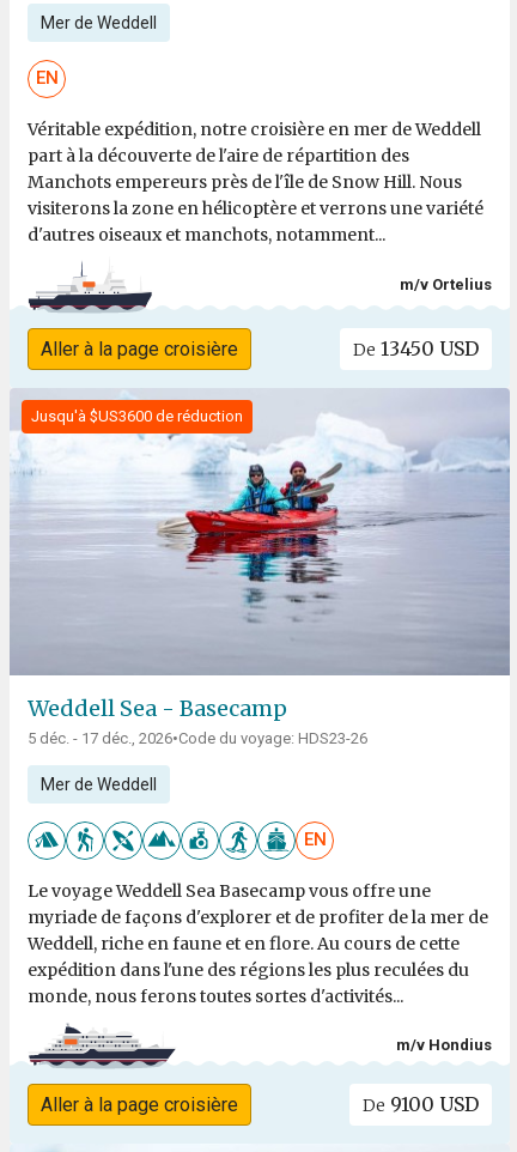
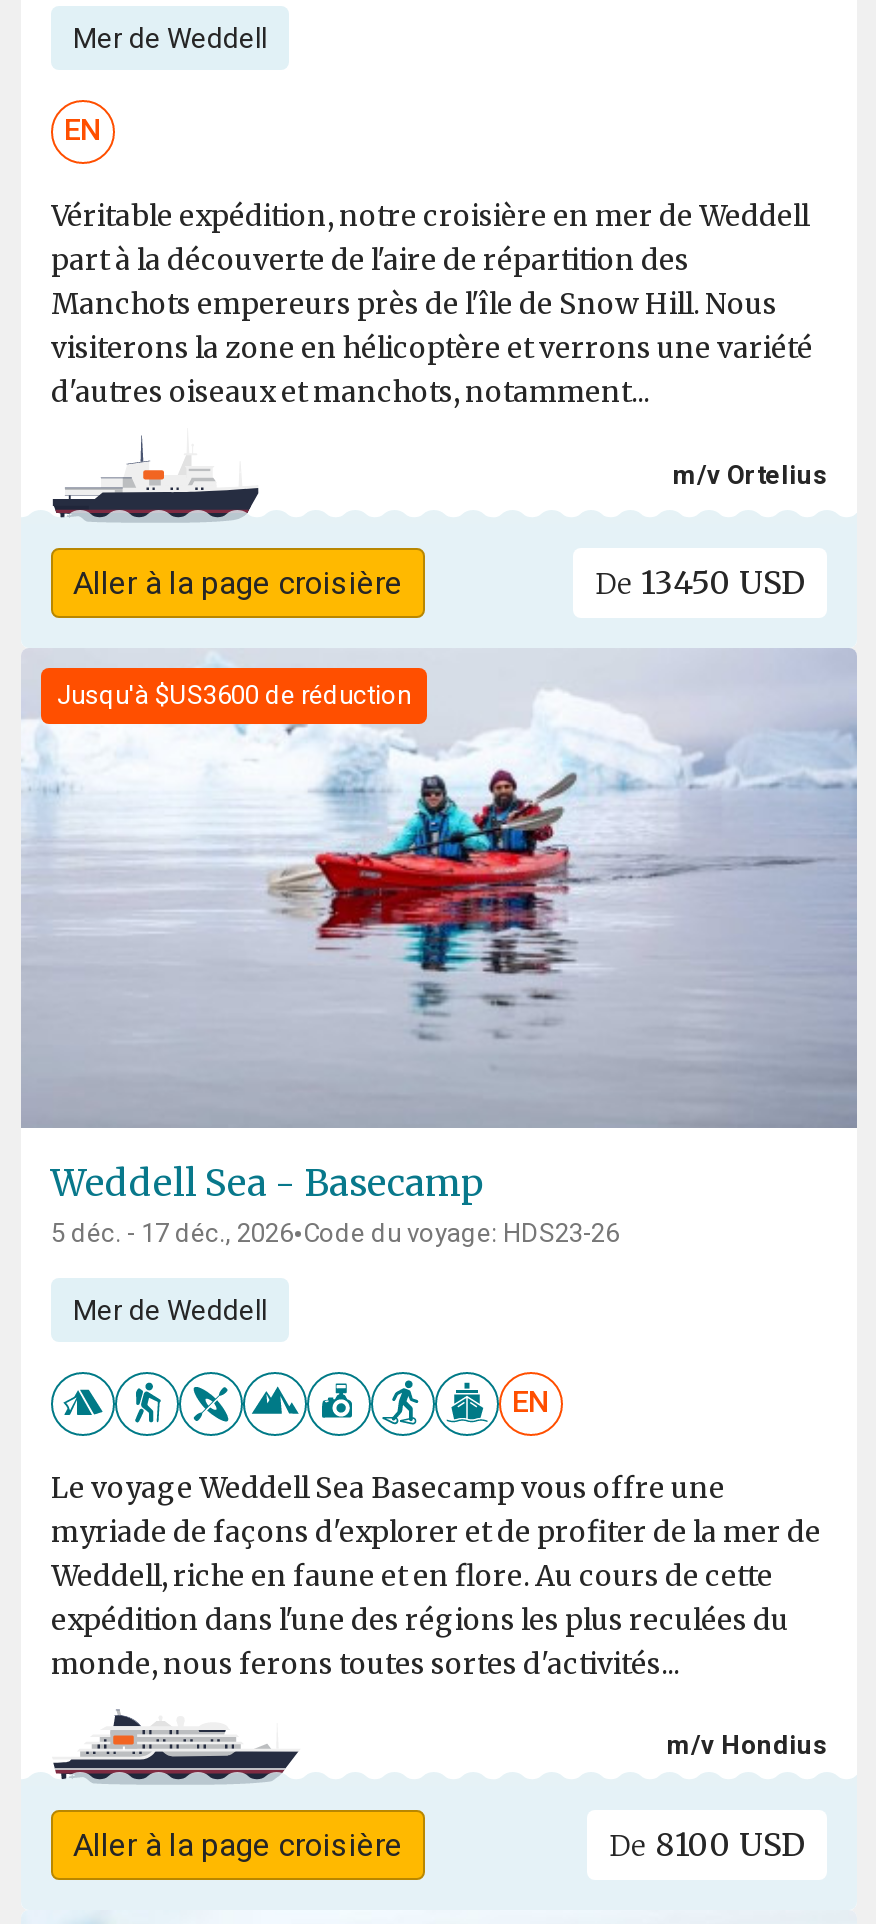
- De 9100 USD
+ De 8100 USD
